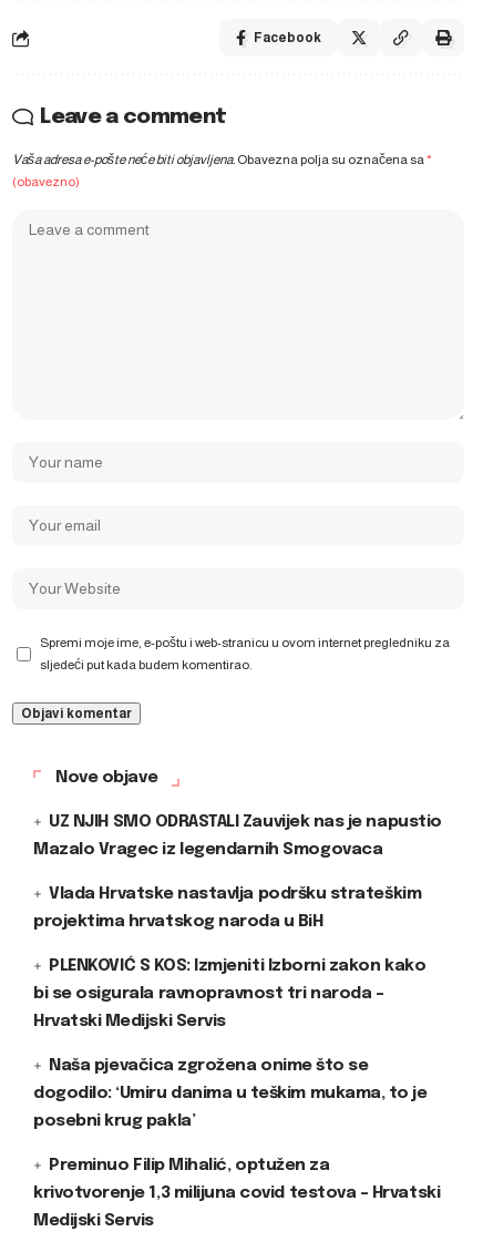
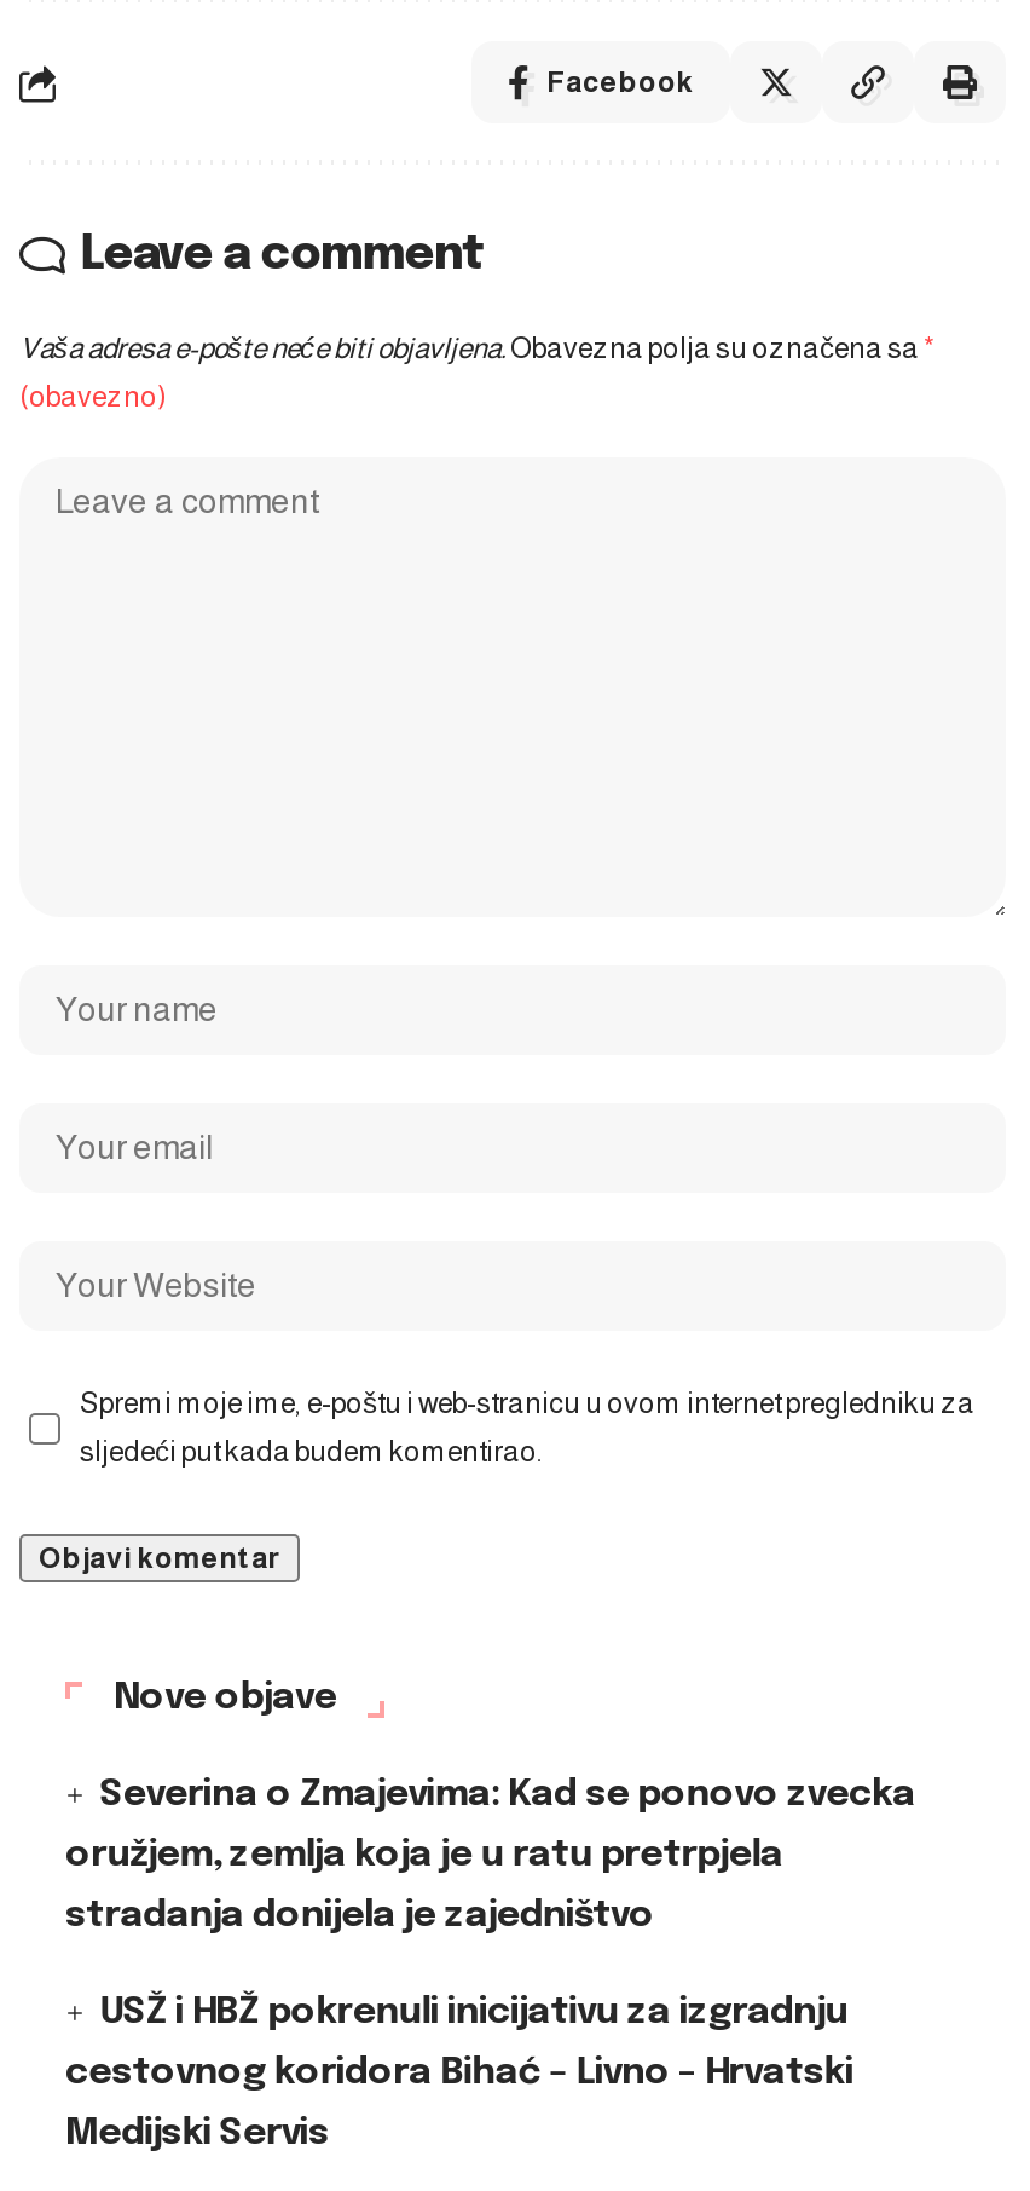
- UZ NJIH SMO ODRASTALI Zauvijek nas je napustio
- Mazalo Vragec iz legendarnih Smogovaca
- Vlada Hrvatske nastavlja podršku strateškim
- projektima hrvatskog naroda u BiH
- PLENKOVIĆ S KOS: Izmjeniti Izborni zakon kako
- bi se osigurala ravnopravnost tri naroda –
- Hrvatski Medijski Servis
- Naša pjevačica zgrožena onime što se
- dogodilo: ‘Umiru danima u teškim mukama, to je
- posebni krug pakla’
- Preminuo Filip Mihalić, optužen za
- krivotvorenje 1,3 milijuna covid testova – Hrvatski
+ Severina o Zmajevima: Kad se ponovo zvecka
+ oružjem, zemlja koja je u ratu pretrpjela
+ stradanja donijela je zajedništvo
+ USŽ i HBŽ pokrenuli inicijativu za izgradnju
+ cestovnog koridora Bihać – Livno – Hrvatski
